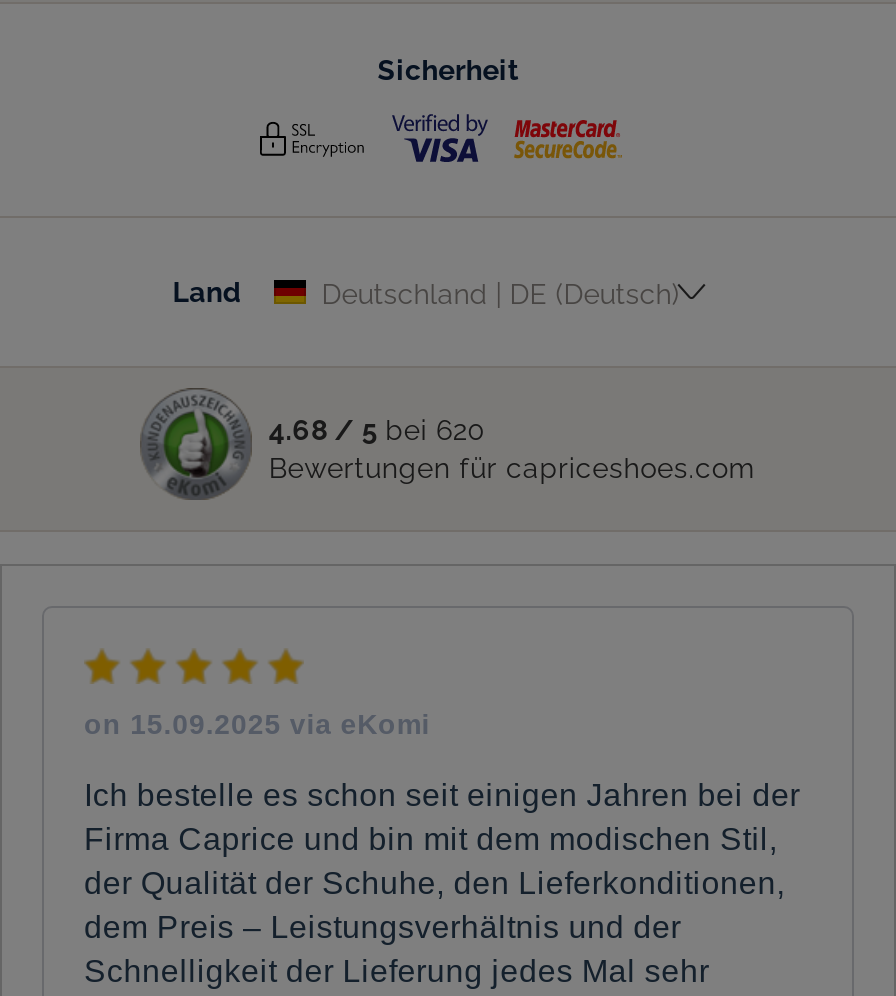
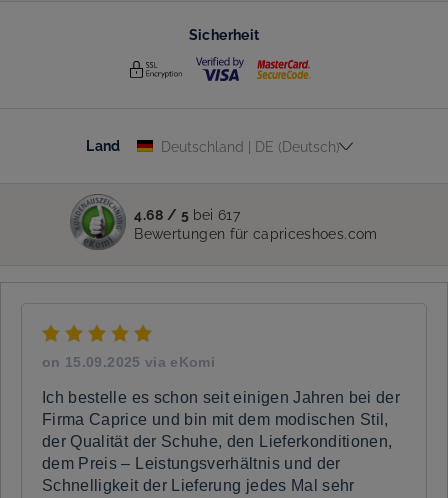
- 4.68 / 5 bei 620
+ 4.68 / 5 bei 617
